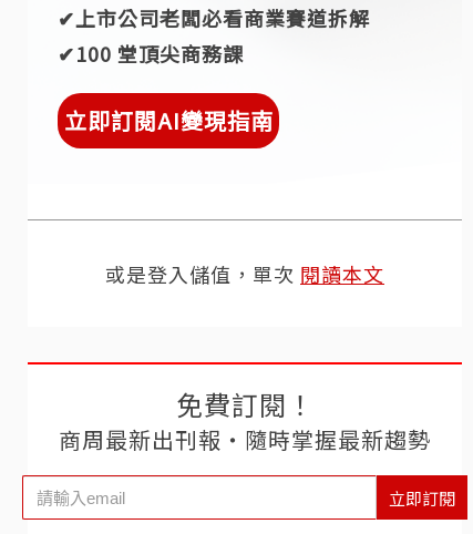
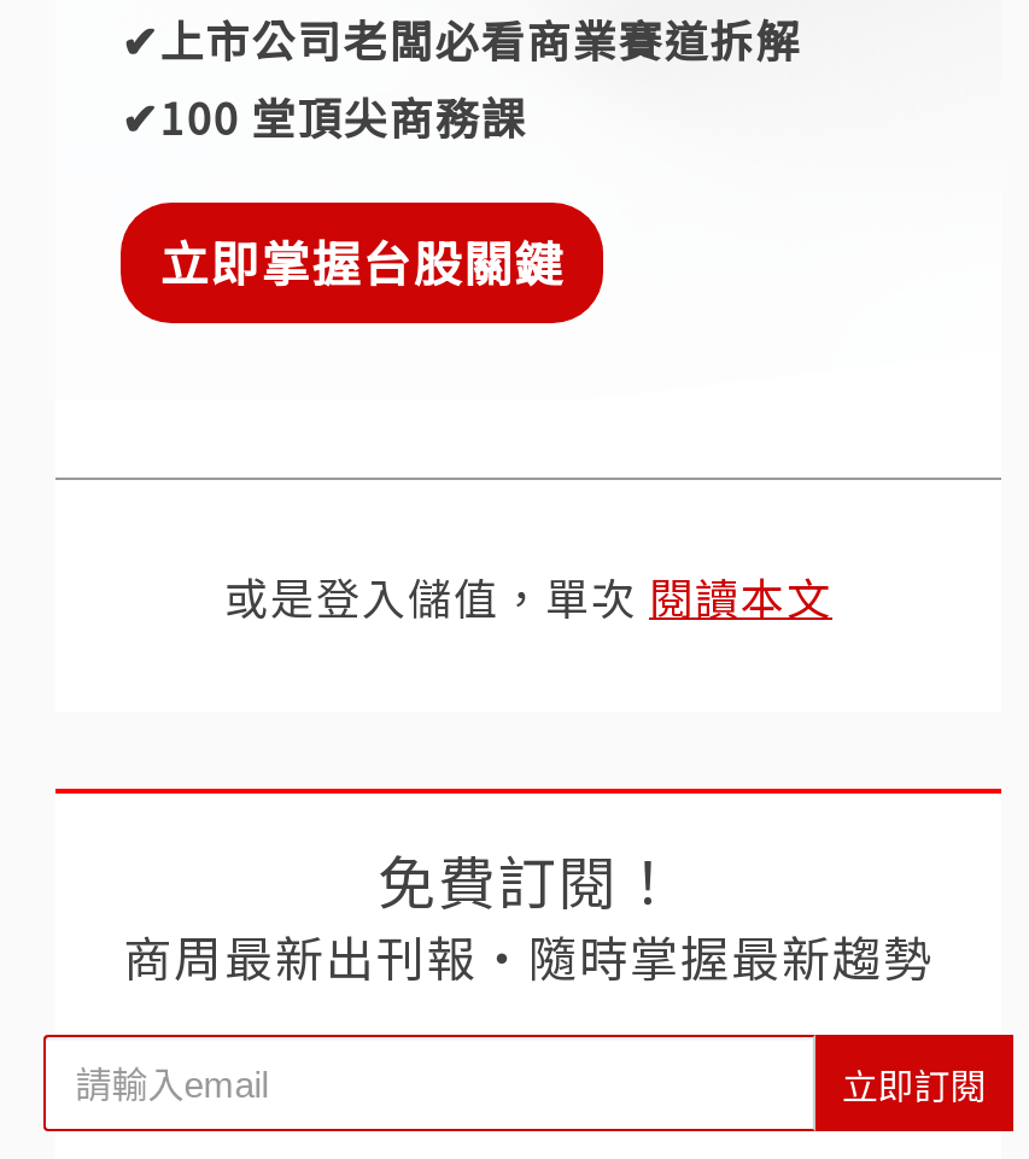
- 立即訂閱AI變現指南
+ 立即掌握台股關鍵
